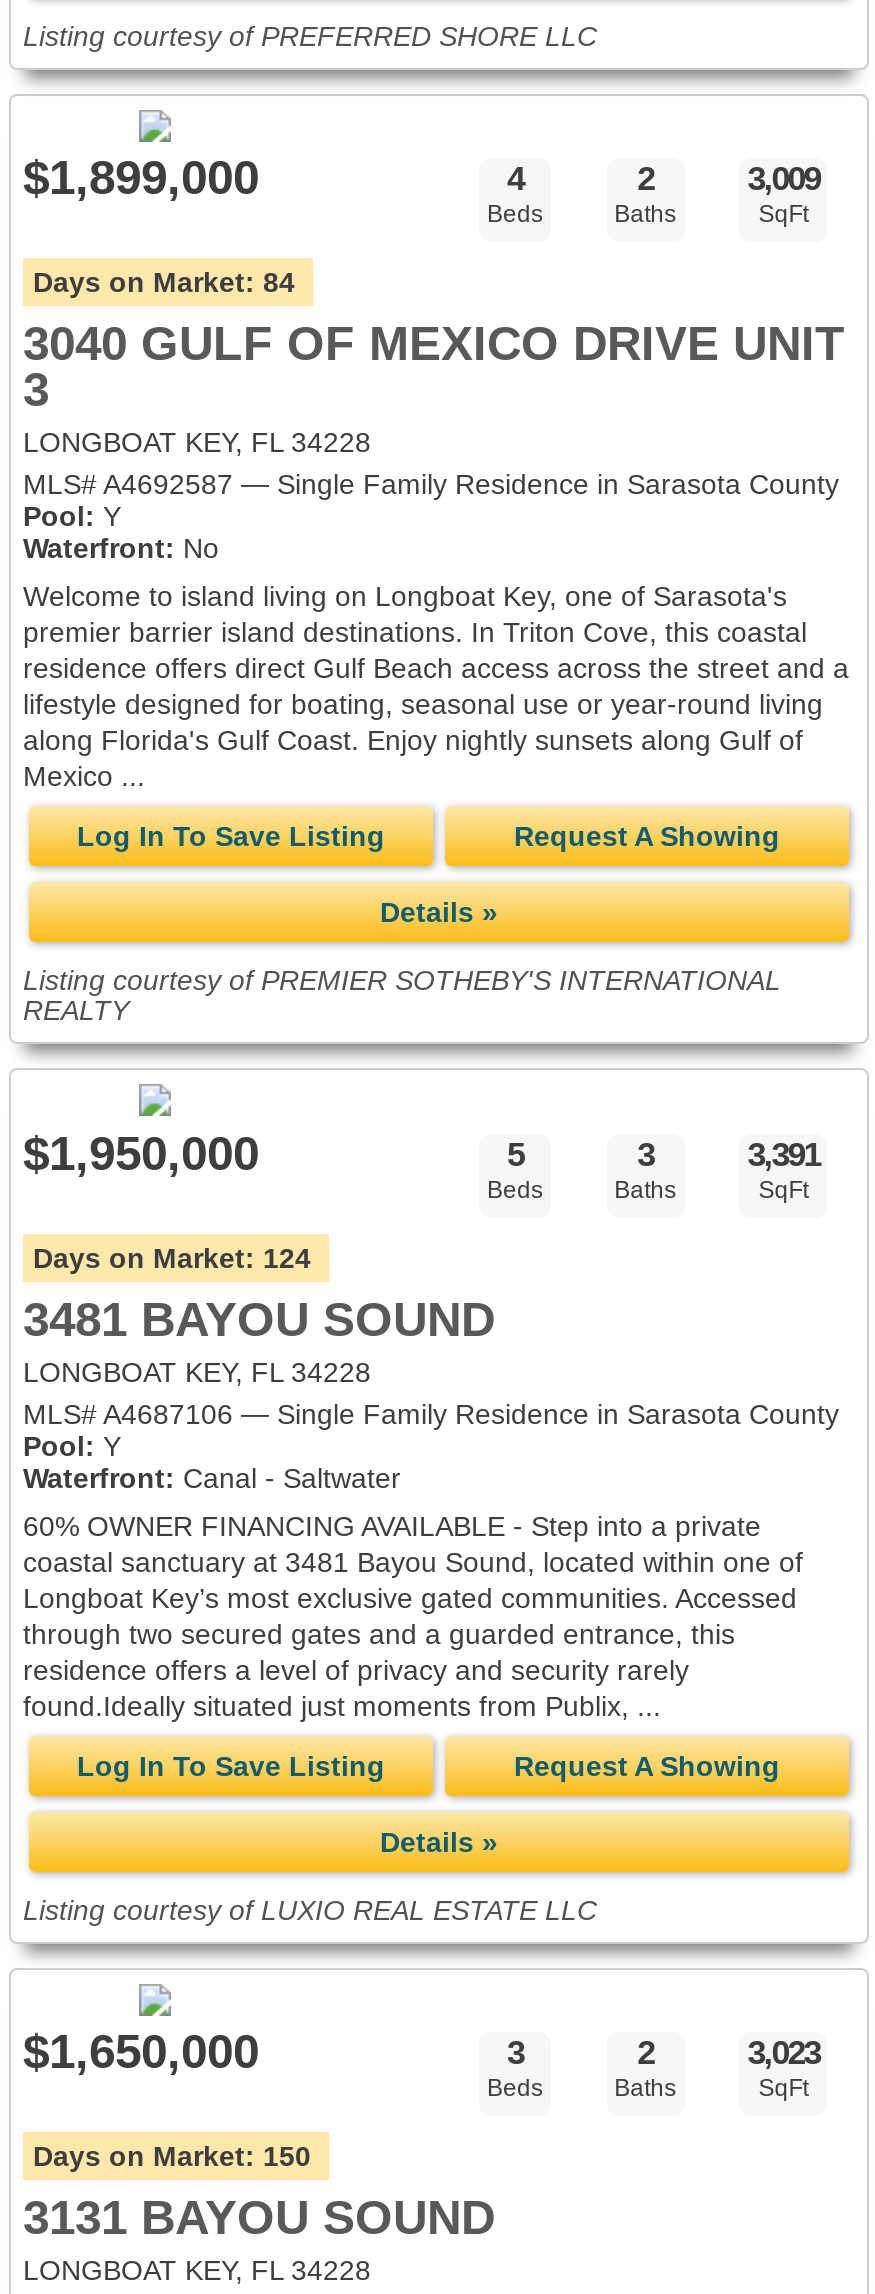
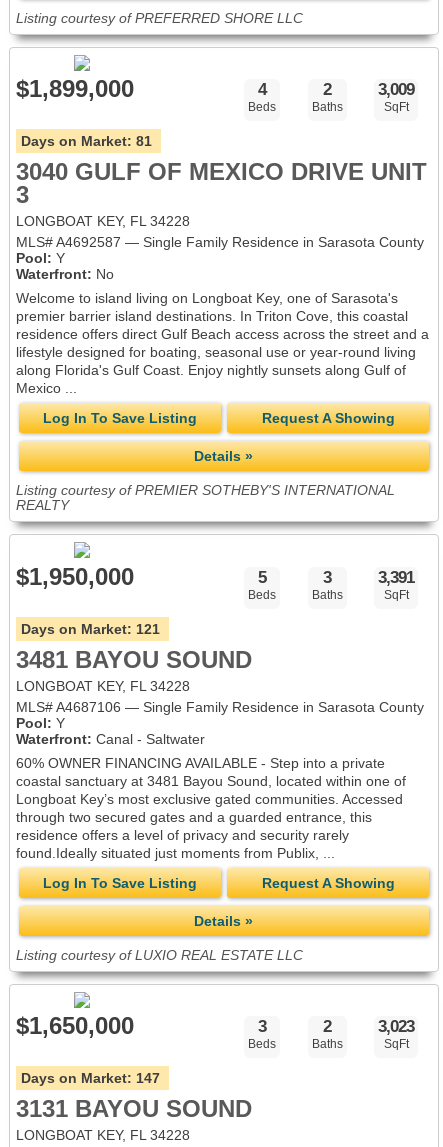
- Days on Market: 84
+ Days on Market: 81

- Days on Market: 124
+ Days on Market: 121

- Days on Market: 150
+ Days on Market: 147
